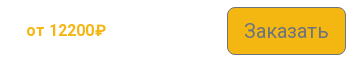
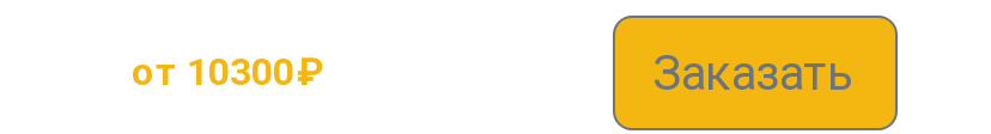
- от 12200₽
+ от 10300₽
